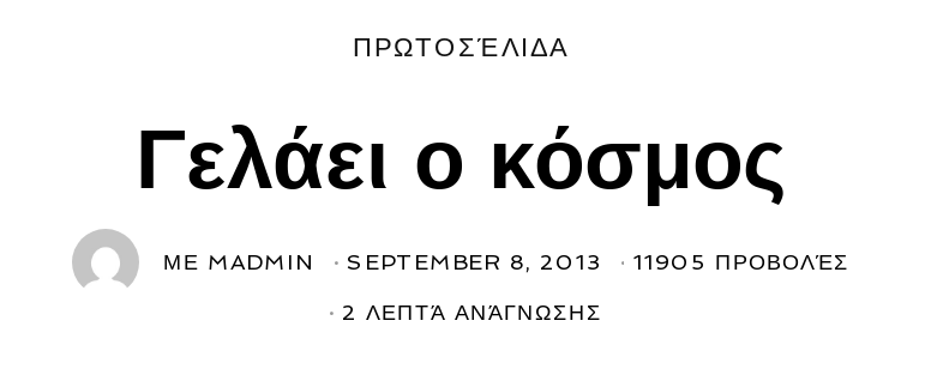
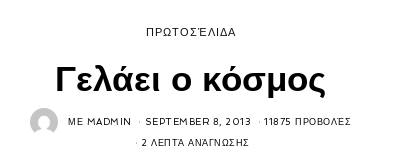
- ΜΕ MADMIN SEPTEMBER 8, 2013 11905 ΠΡΟΒΟΛΈΣ
+ ΜΕ MADMIN SEPTEMBER 8, 2013 11875 ΠΡΟΒΟΛΈΣ
